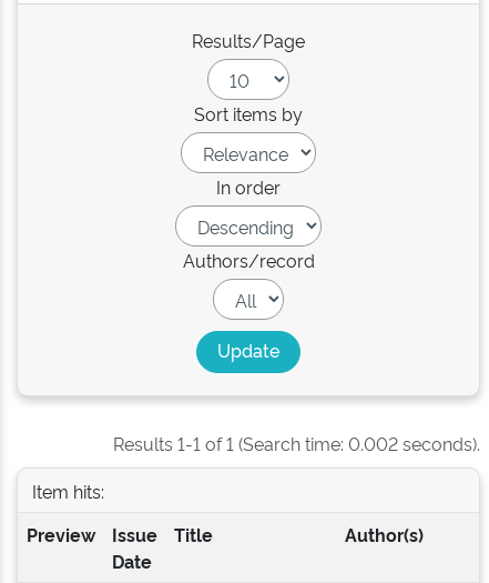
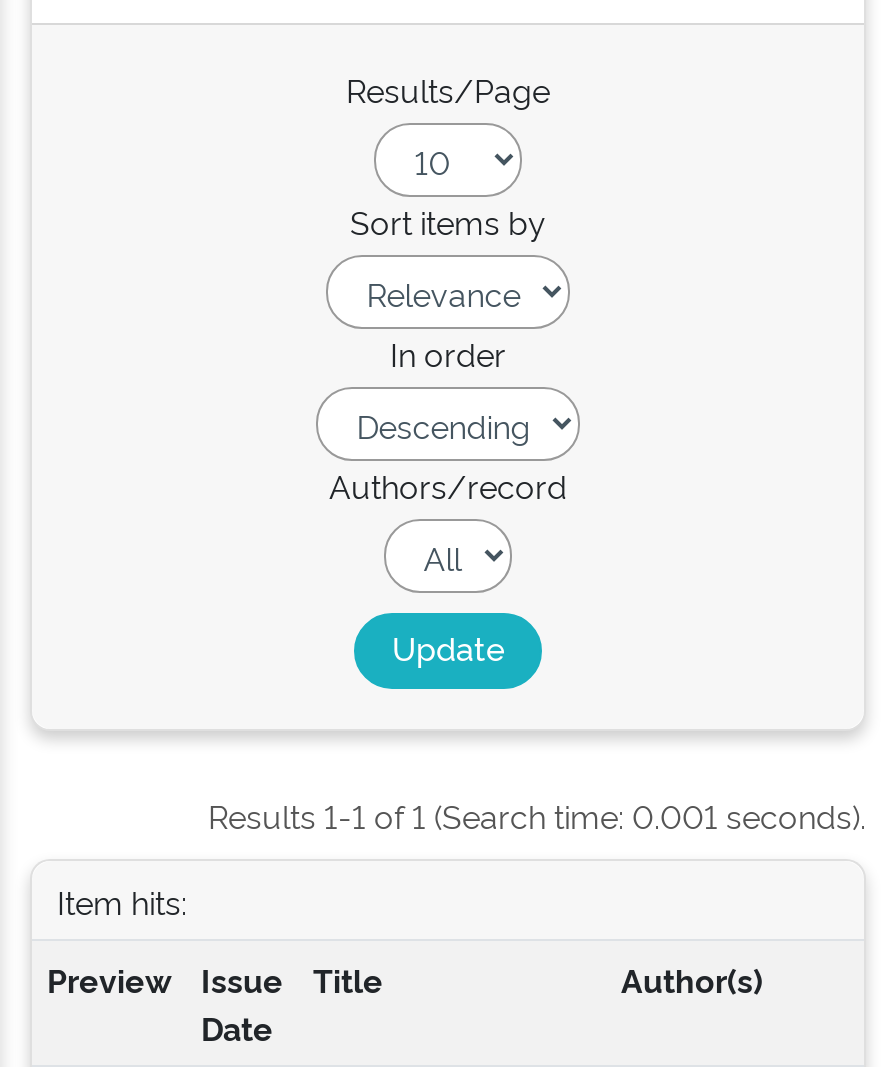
- Results 1-1 of 1 (Search time: 0.002 seconds).
+ Results 1-1 of 1 (Search time: 0.001 seconds).
